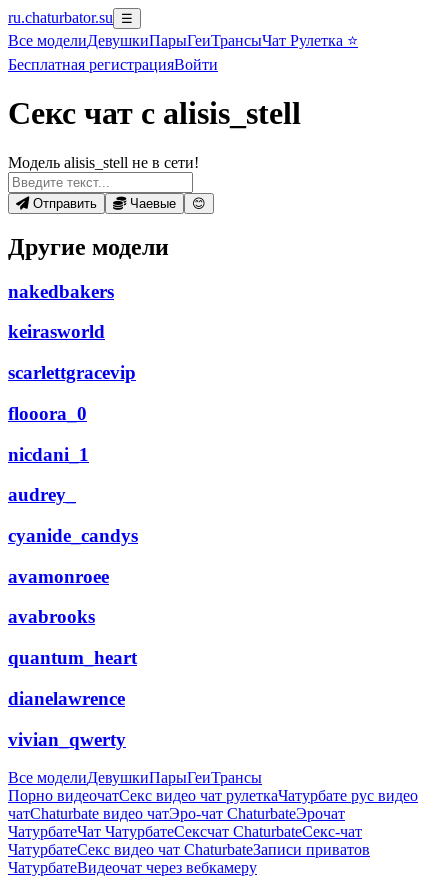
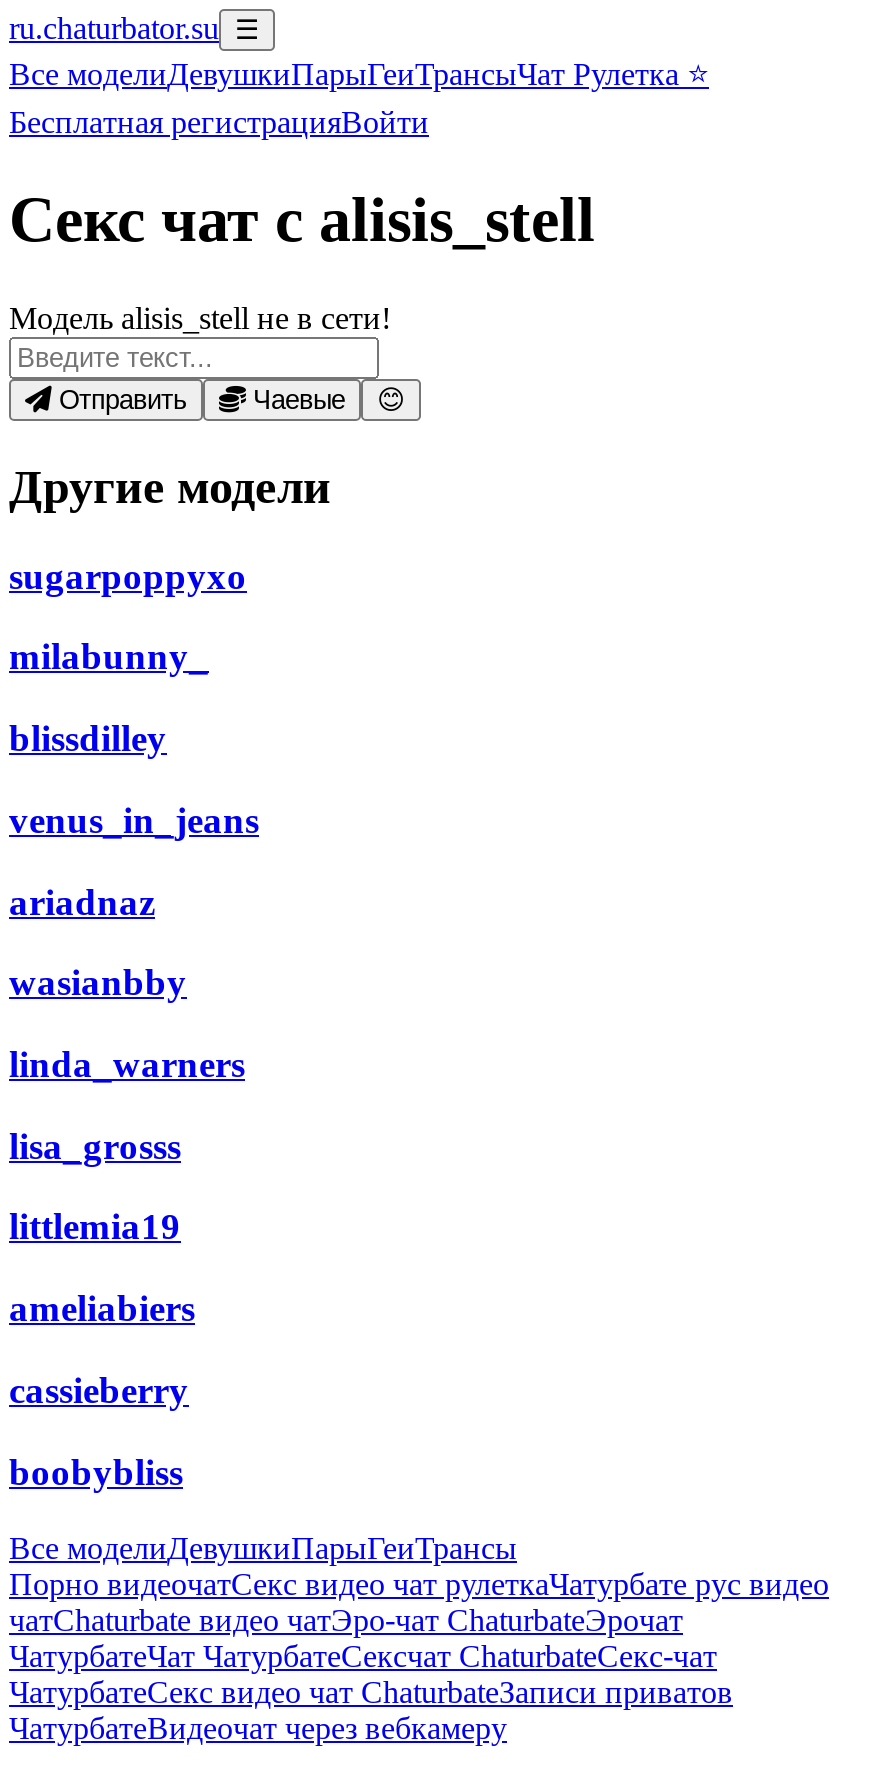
- nakedbakers
+ sugarpoppyxo

- keirasworld
+ milabunny_

- scarlettgracevip
+ blissdilley

- flooora_0
+ venus_in_jeans

- nicdani_1
+ ariadnaz

- audrey_
+ wasianbby

- cyanide_candys
+ linda_warners

- avamonroee
+ lisa_grosss

- avabrooks
+ littlemia19

- quantum_heart
+ ameliabiers

- dianelawrence
+ cassieberry

- vivian_qwerty
+ boobybliss
